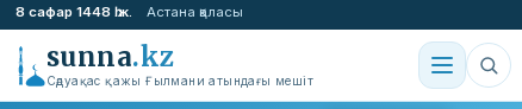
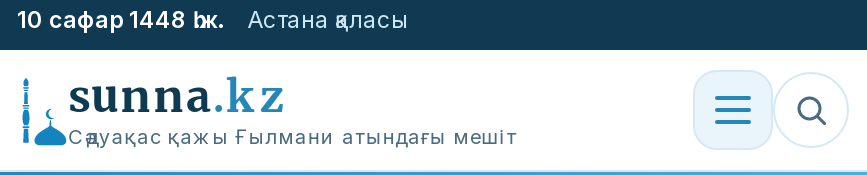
- 8 сафар 1448 һ.ж. Астана қаласы
+ 10 сафар 1448 һ.ж. Астана қаласы
